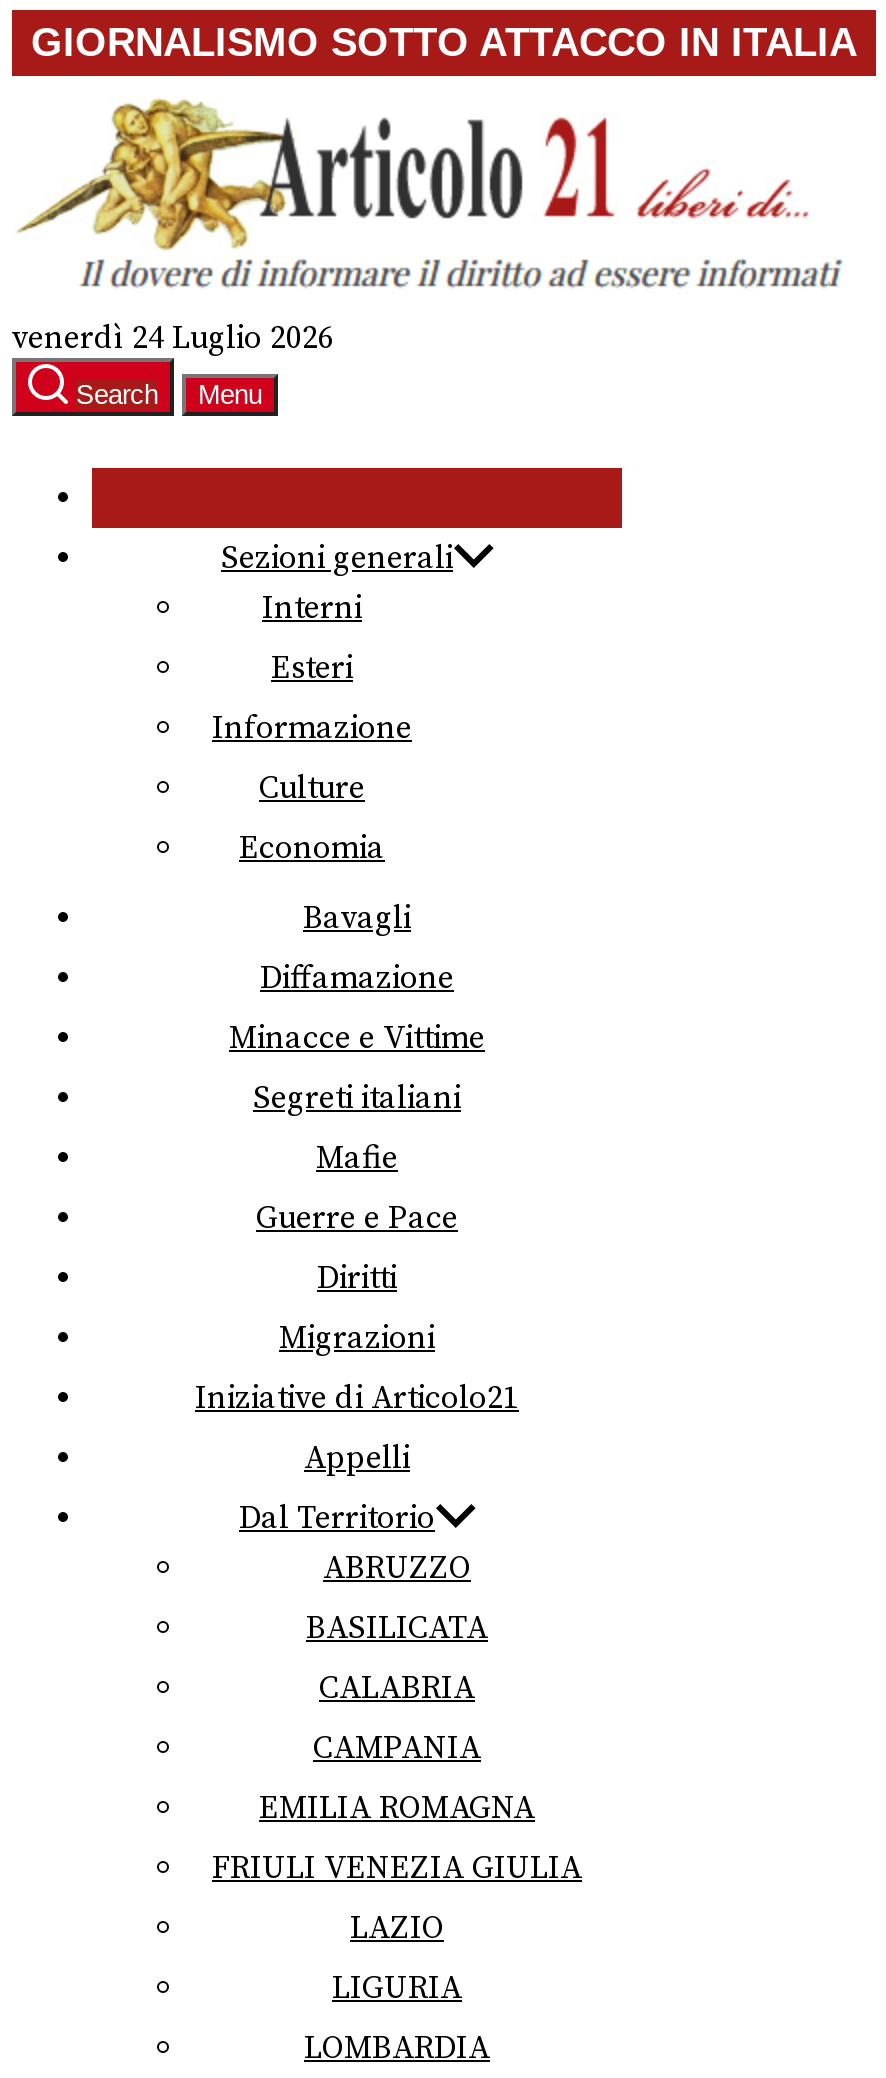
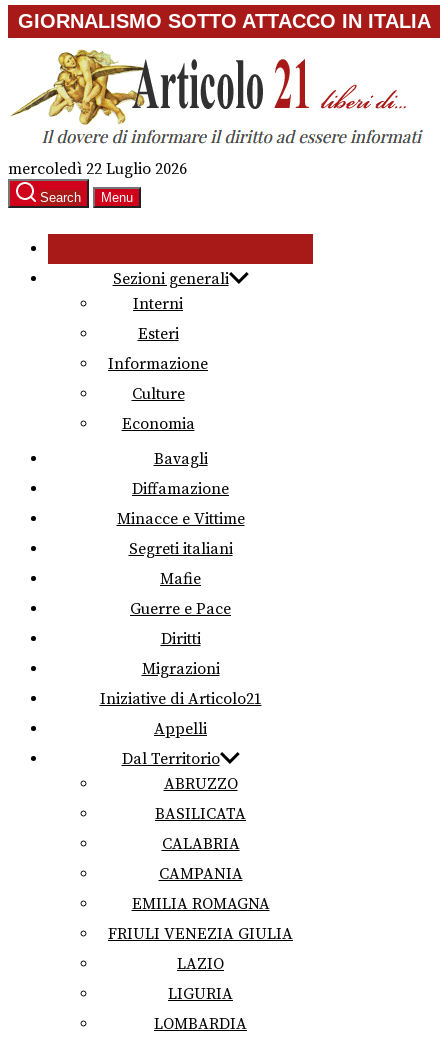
- venerdì 24 Luglio 2026
+ mercoledì 22 Luglio 2026
